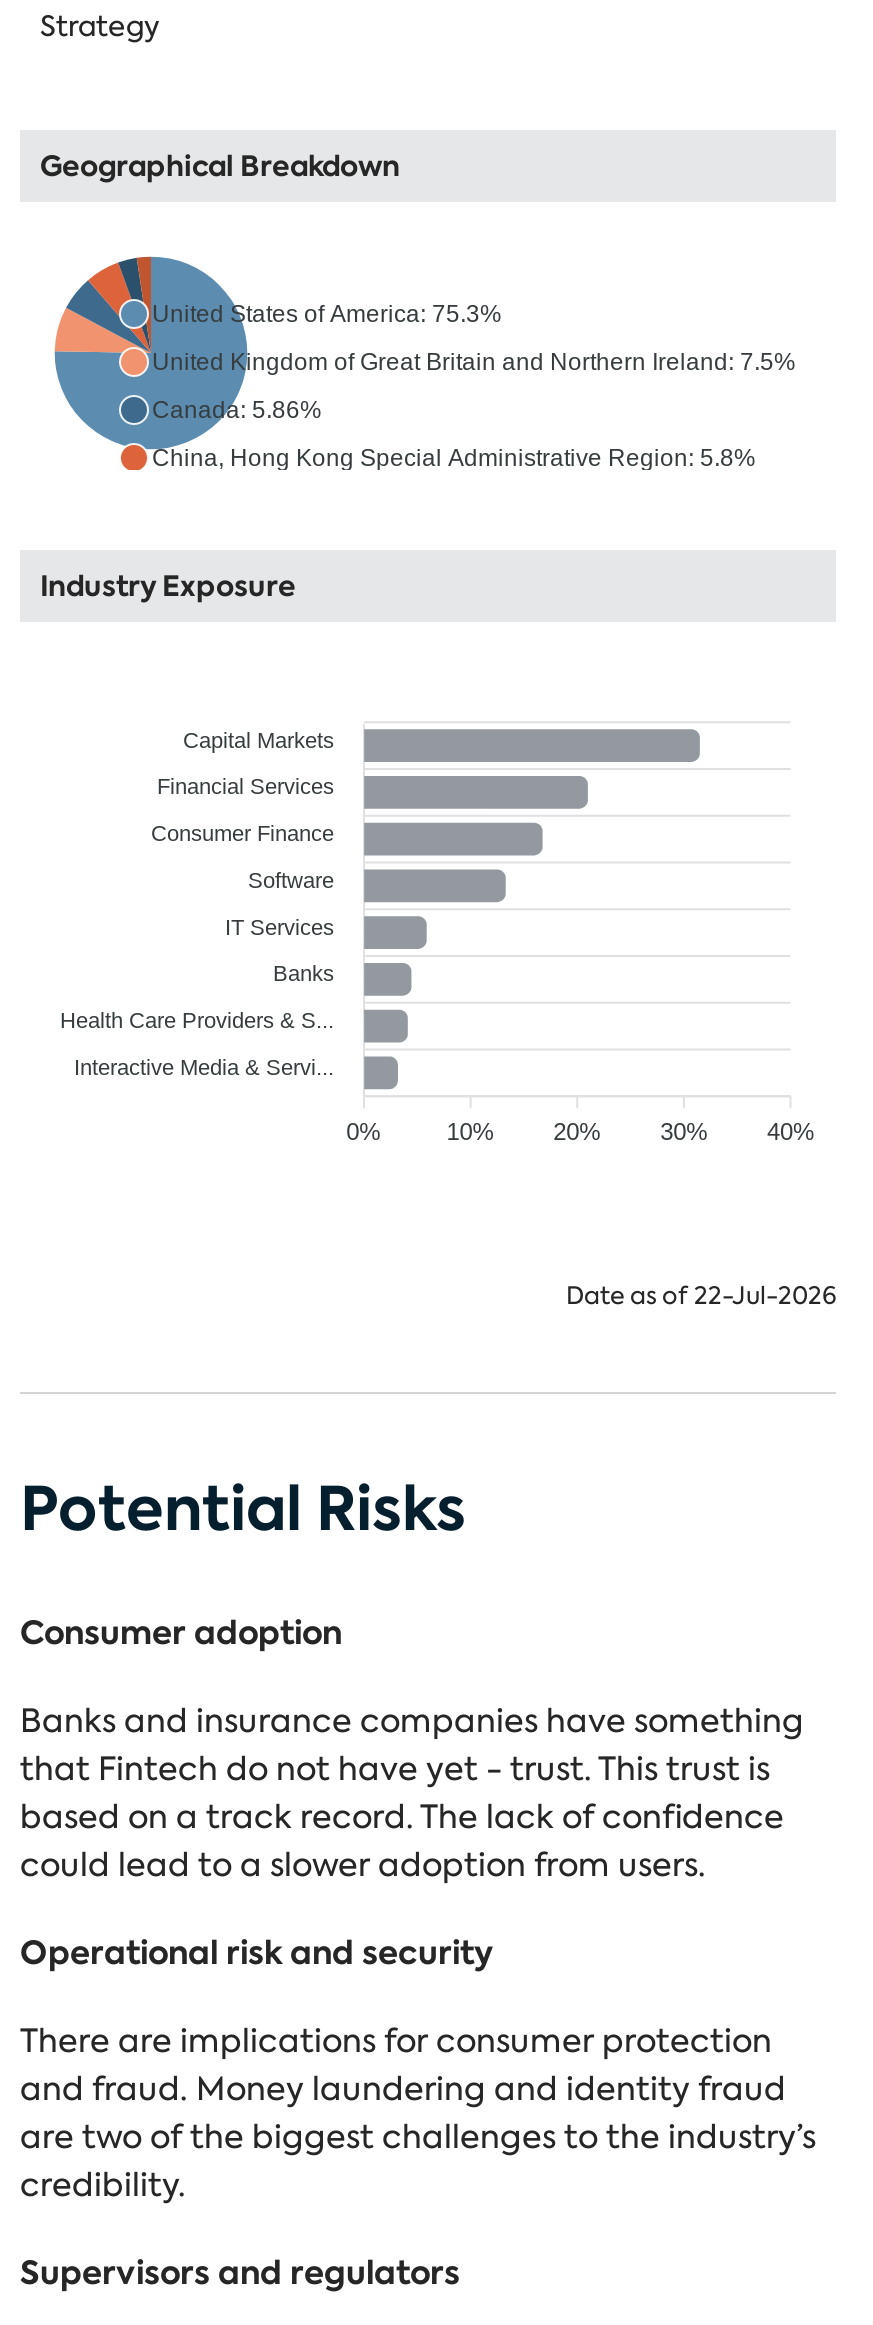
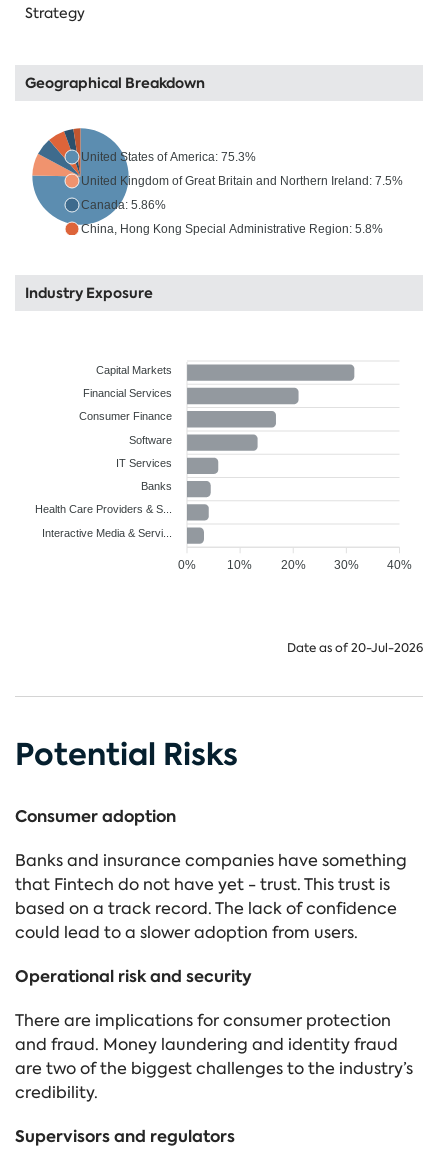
- Date as of 22-Jul-2026
+ Date as of 20-Jul-2026
